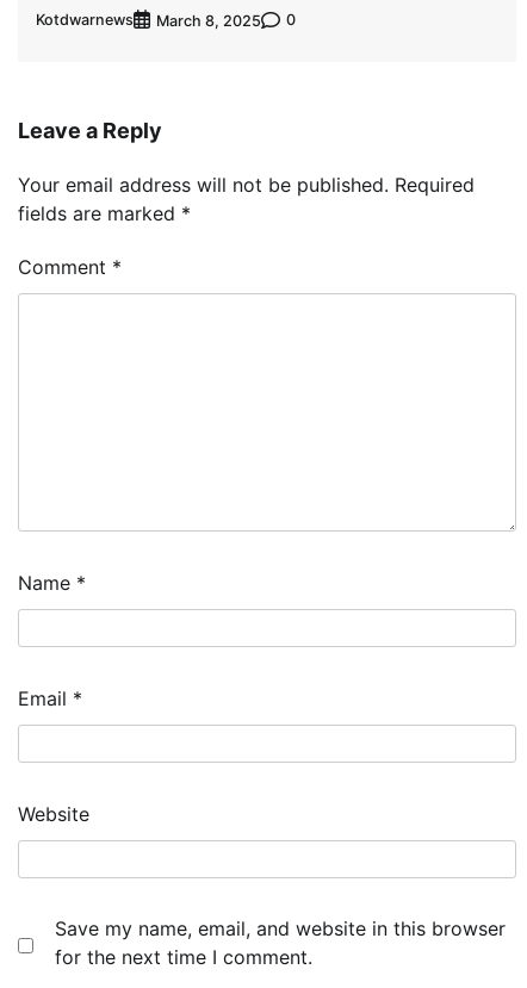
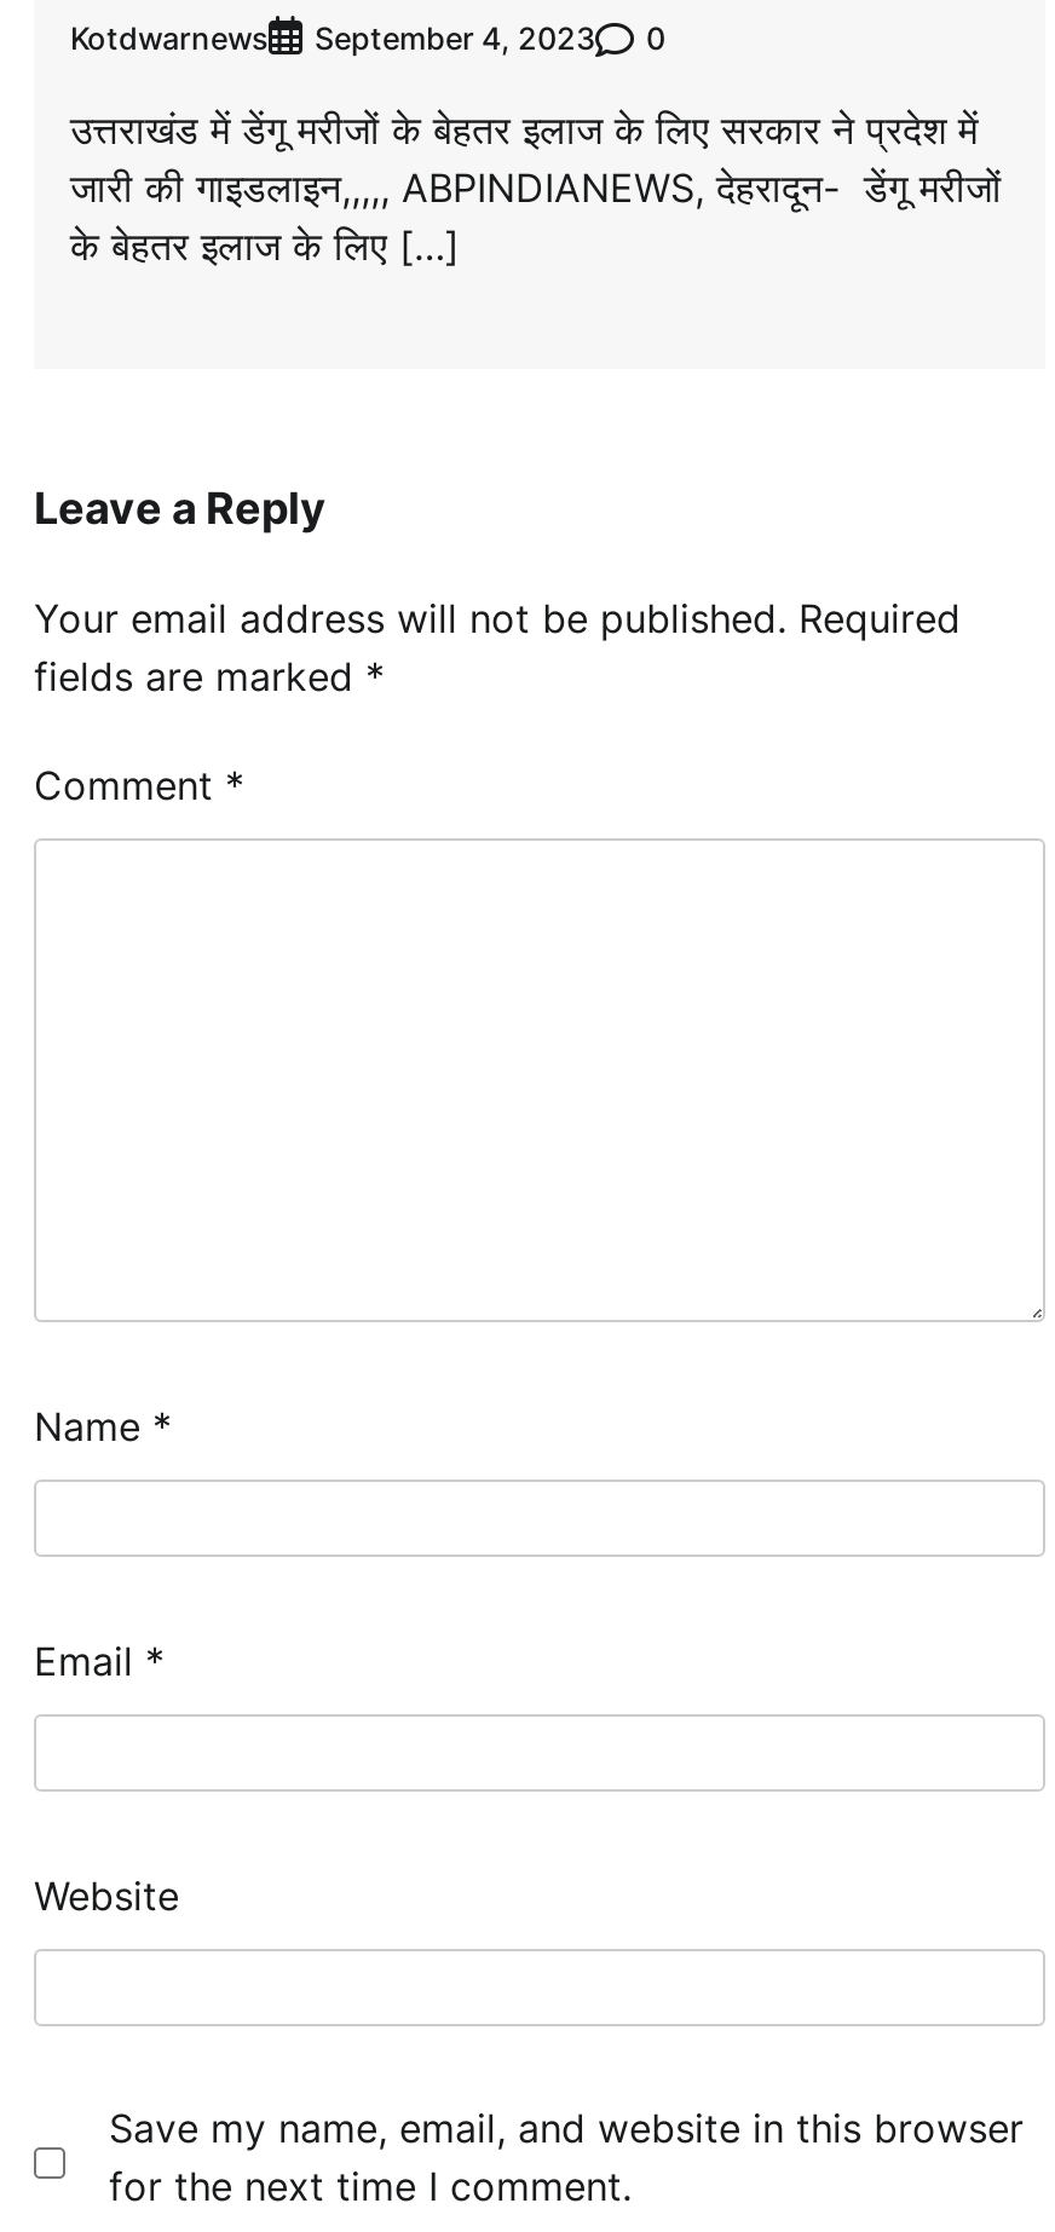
- Kotdwarnews March 8, 2025 0
+ Kotdwarnews September 4, 2023 0

+ उत्तराखंड में डेंगू मरीजों के बेहतर इलाज के लिए सरकार ने प्रदेश में
+ जारी की गाइडलाइन,,,,, ABPINDIANEWS, देहरादून- डेंगू मरीजों
+ के बेहतर इलाज के लिए […]
